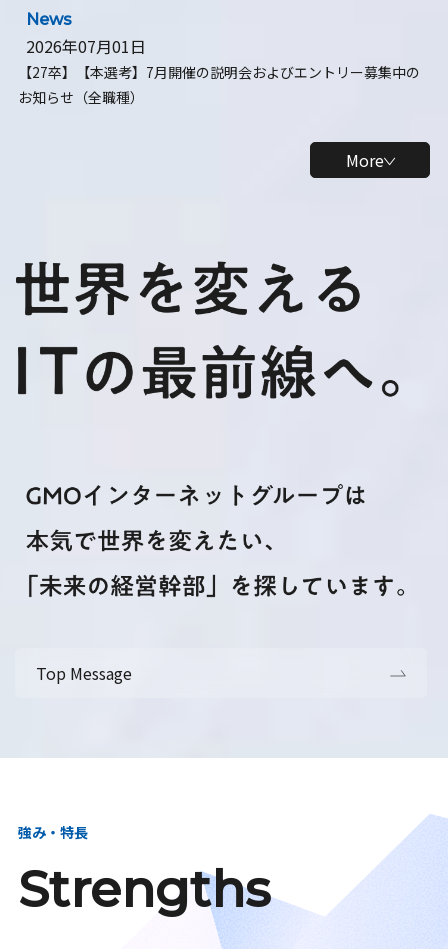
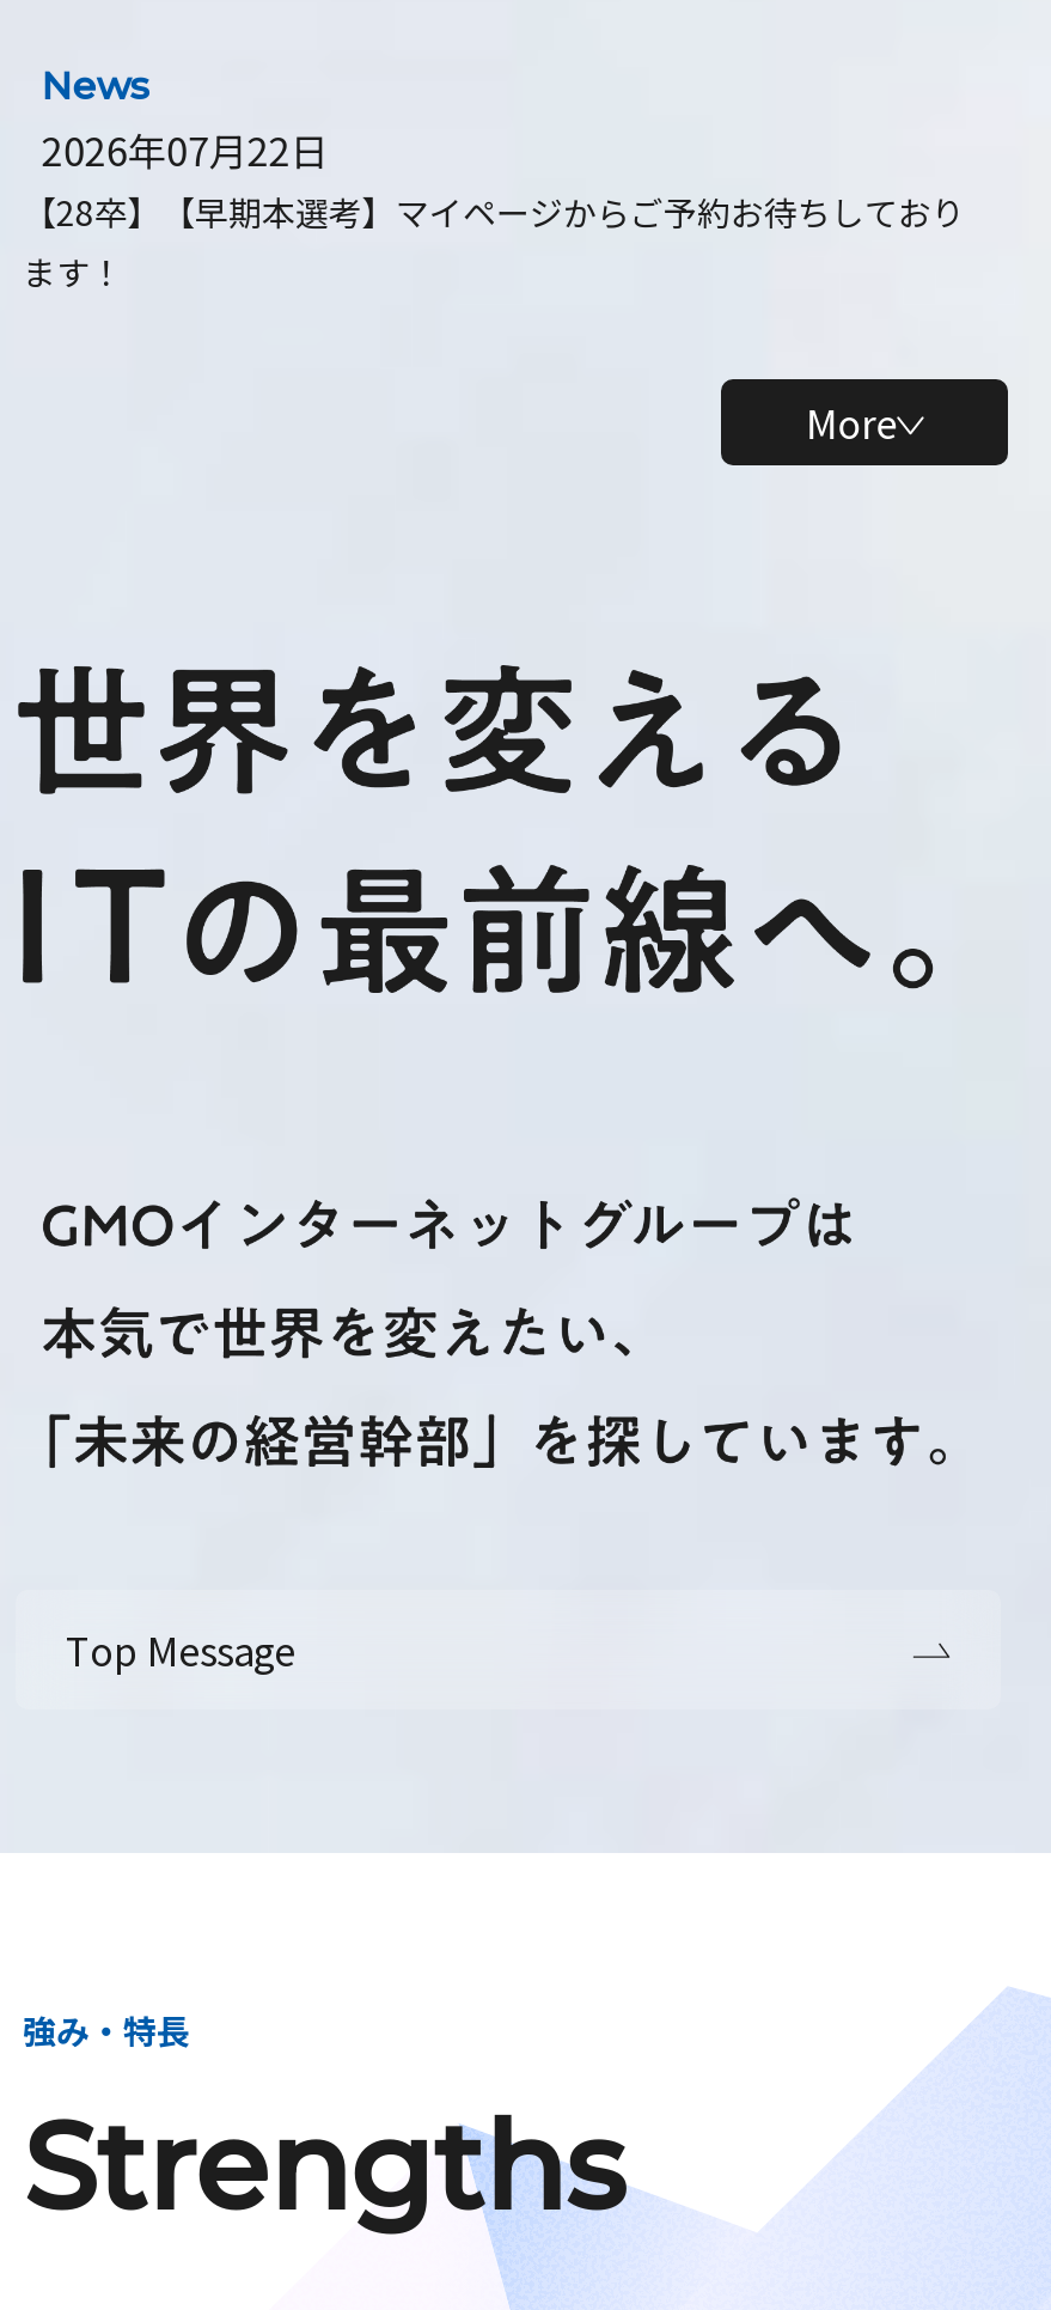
- 2026年07月01日
- 【27卒】【本選考】7月開催の説明会およびエントリー募集中の
- お知らせ（全職種）
+ 2026年07月22日
+ 【28卒】【早期本選考】マイページからご予約お待ちしており
+ ます！
